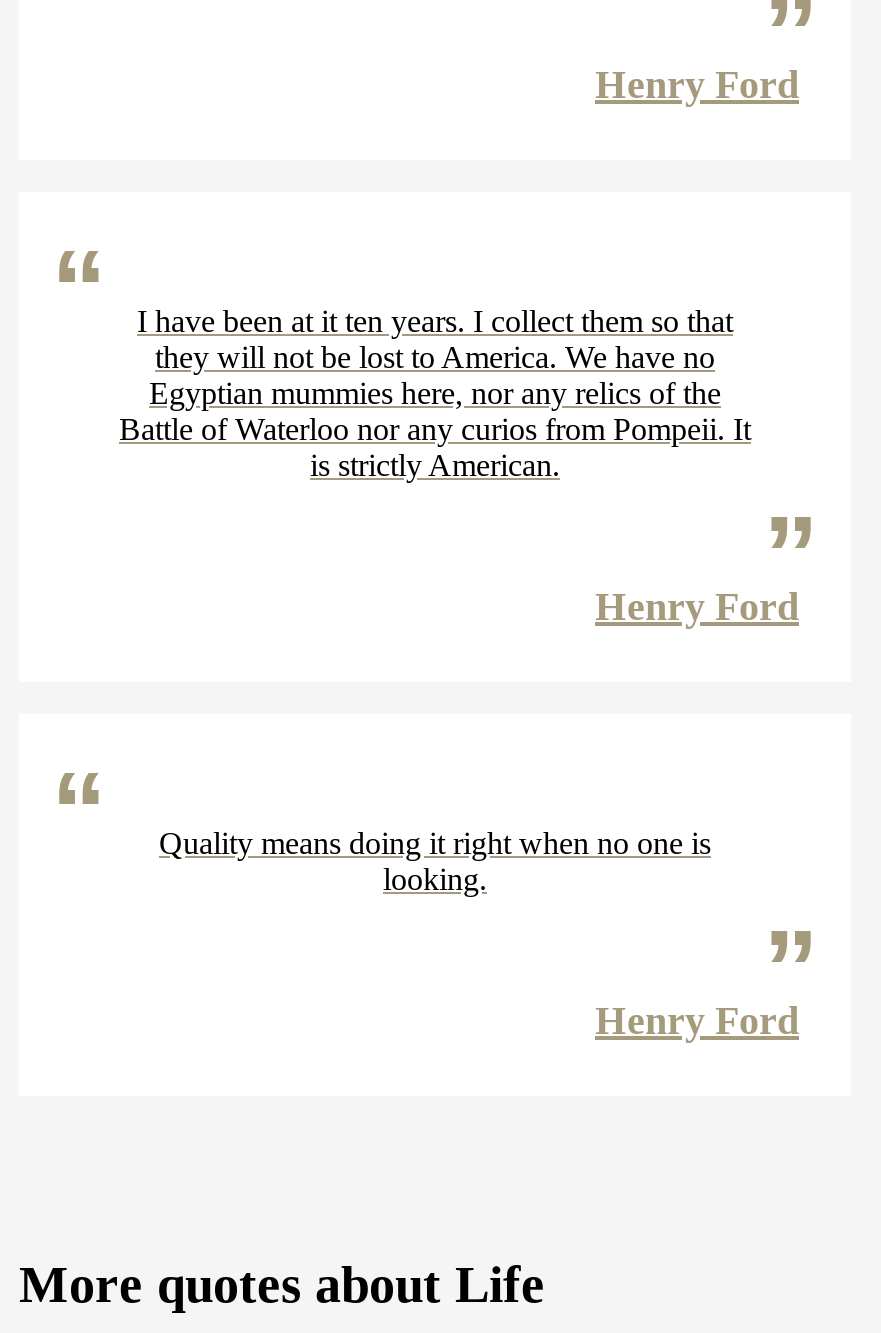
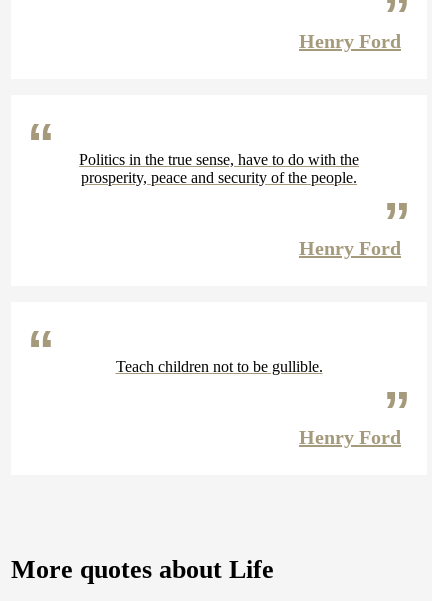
- I have been at it ten years. I collect them so that
- they will not be lost to America. We have no
- Egyptian mummies here, nor any relics of the
- Battle of Waterloo nor any curios from Pompeii. It
- is strictly American.
+ Politics in the true sense, have to do with the
+ prosperity, peace and security of the people.

- Quality means doing it right when no one is
- looking.
+ Teach children not to be gullible.
